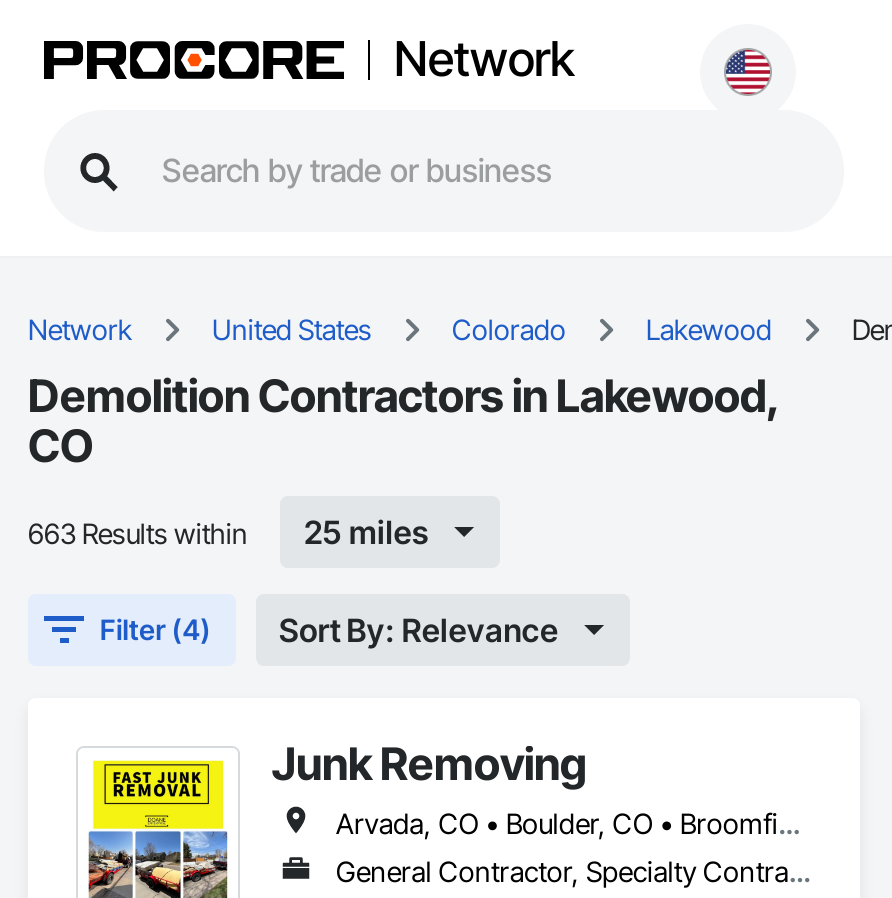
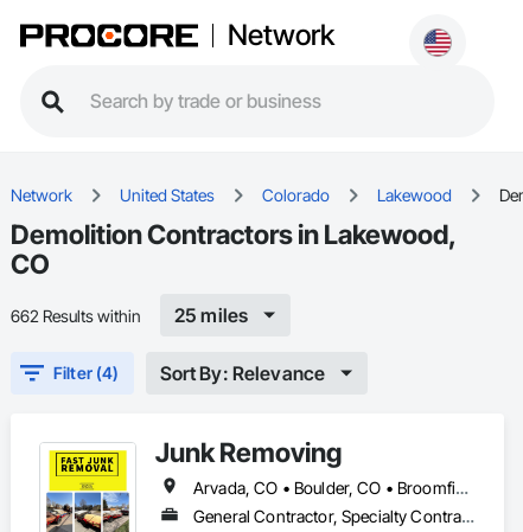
- 663 Results within
+ 662 Results within
